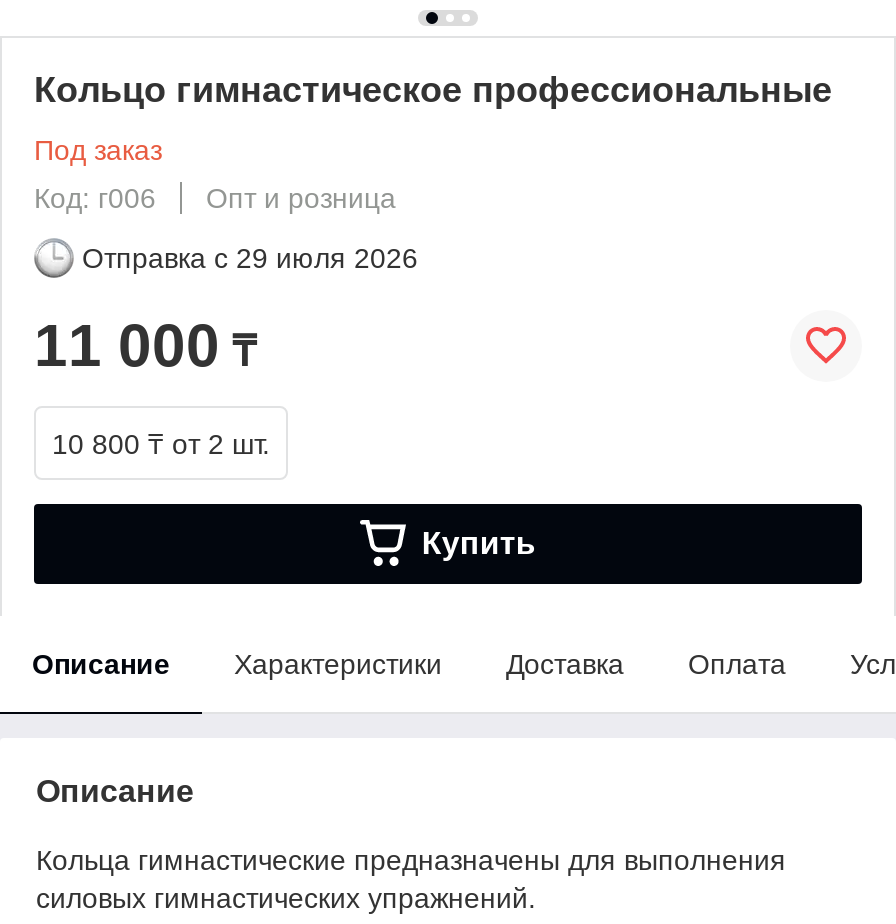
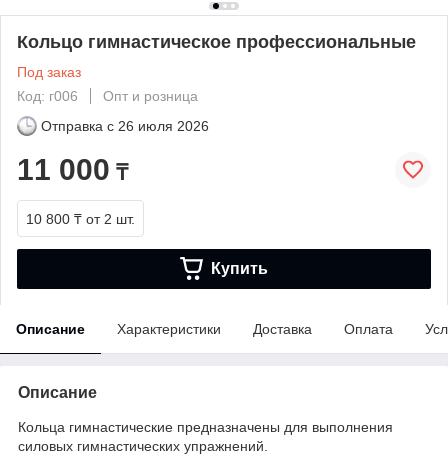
- Отправка с 29 июля 2026
+ Отправка с 26 июля 2026
